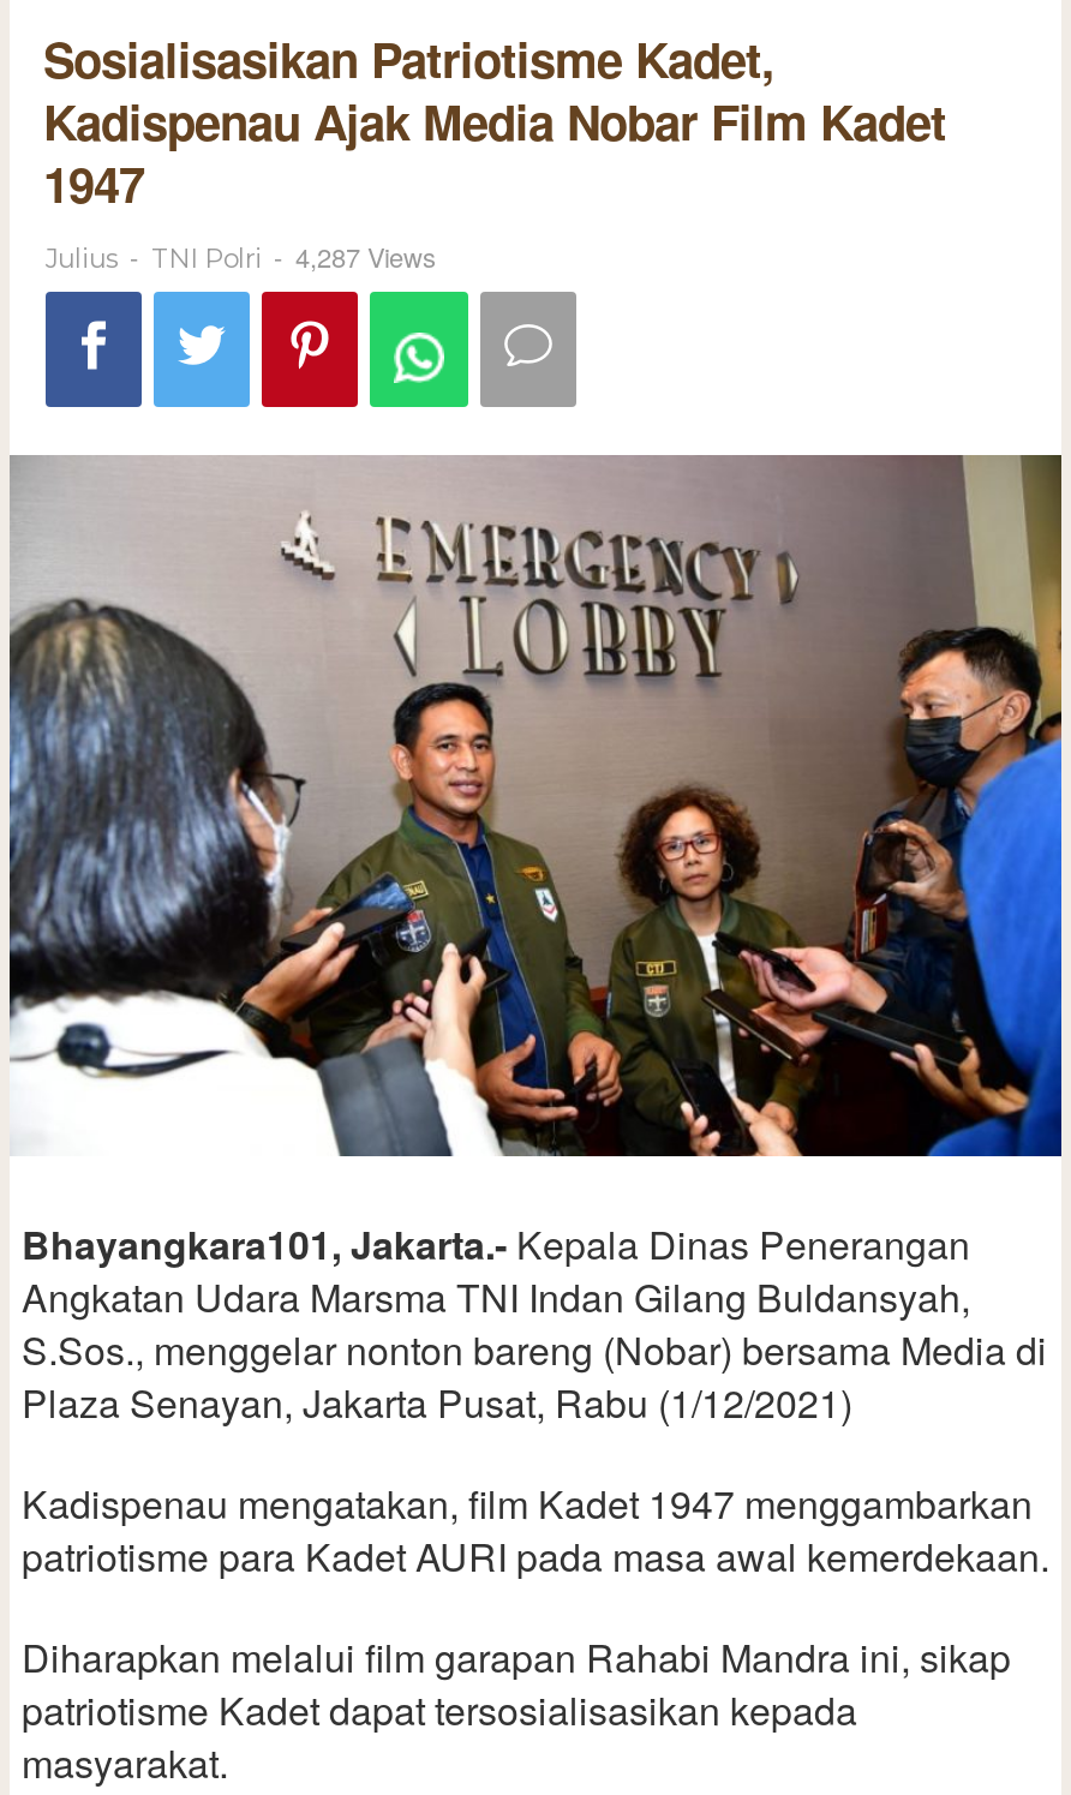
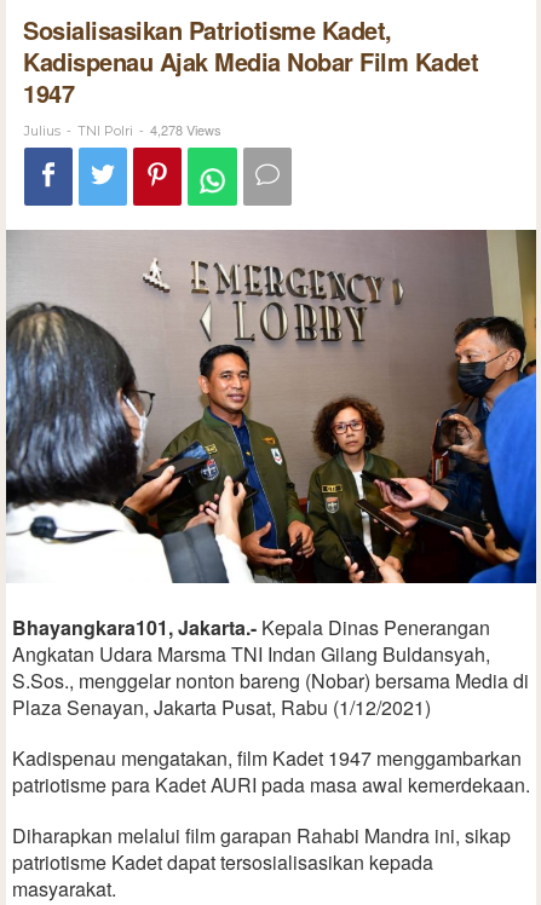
- Julius - TNI Polri - 4,287 Views
+ Julius - TNI Polri - 4,278 Views
